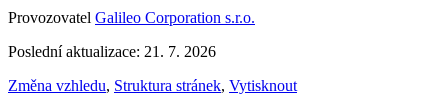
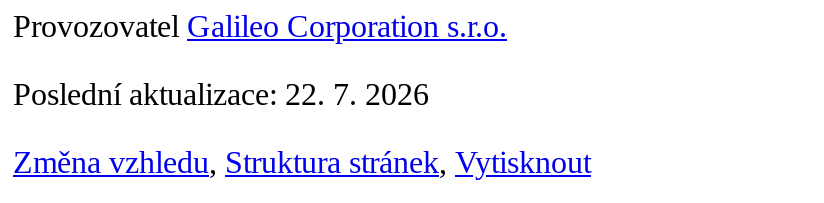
- Poslední aktualizace: 21. 7. 2026
+ Poslední aktualizace: 22. 7. 2026
